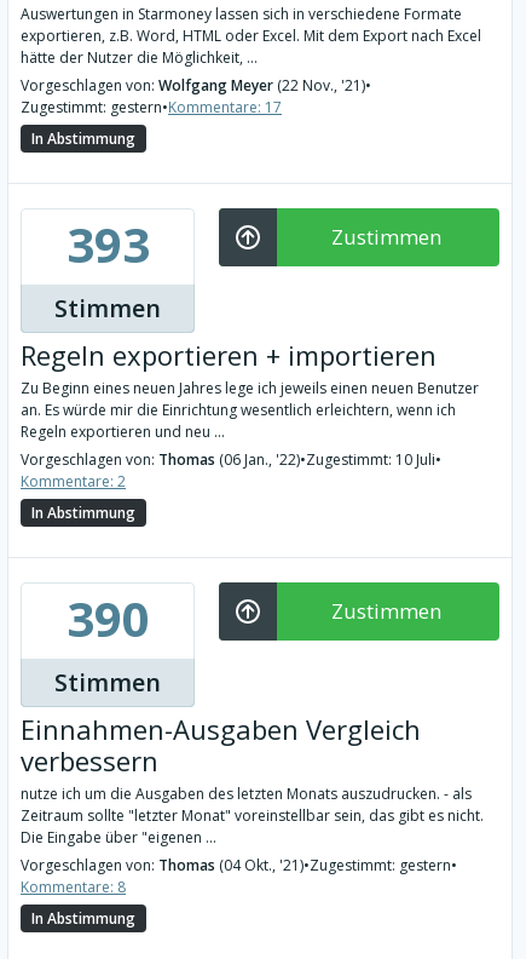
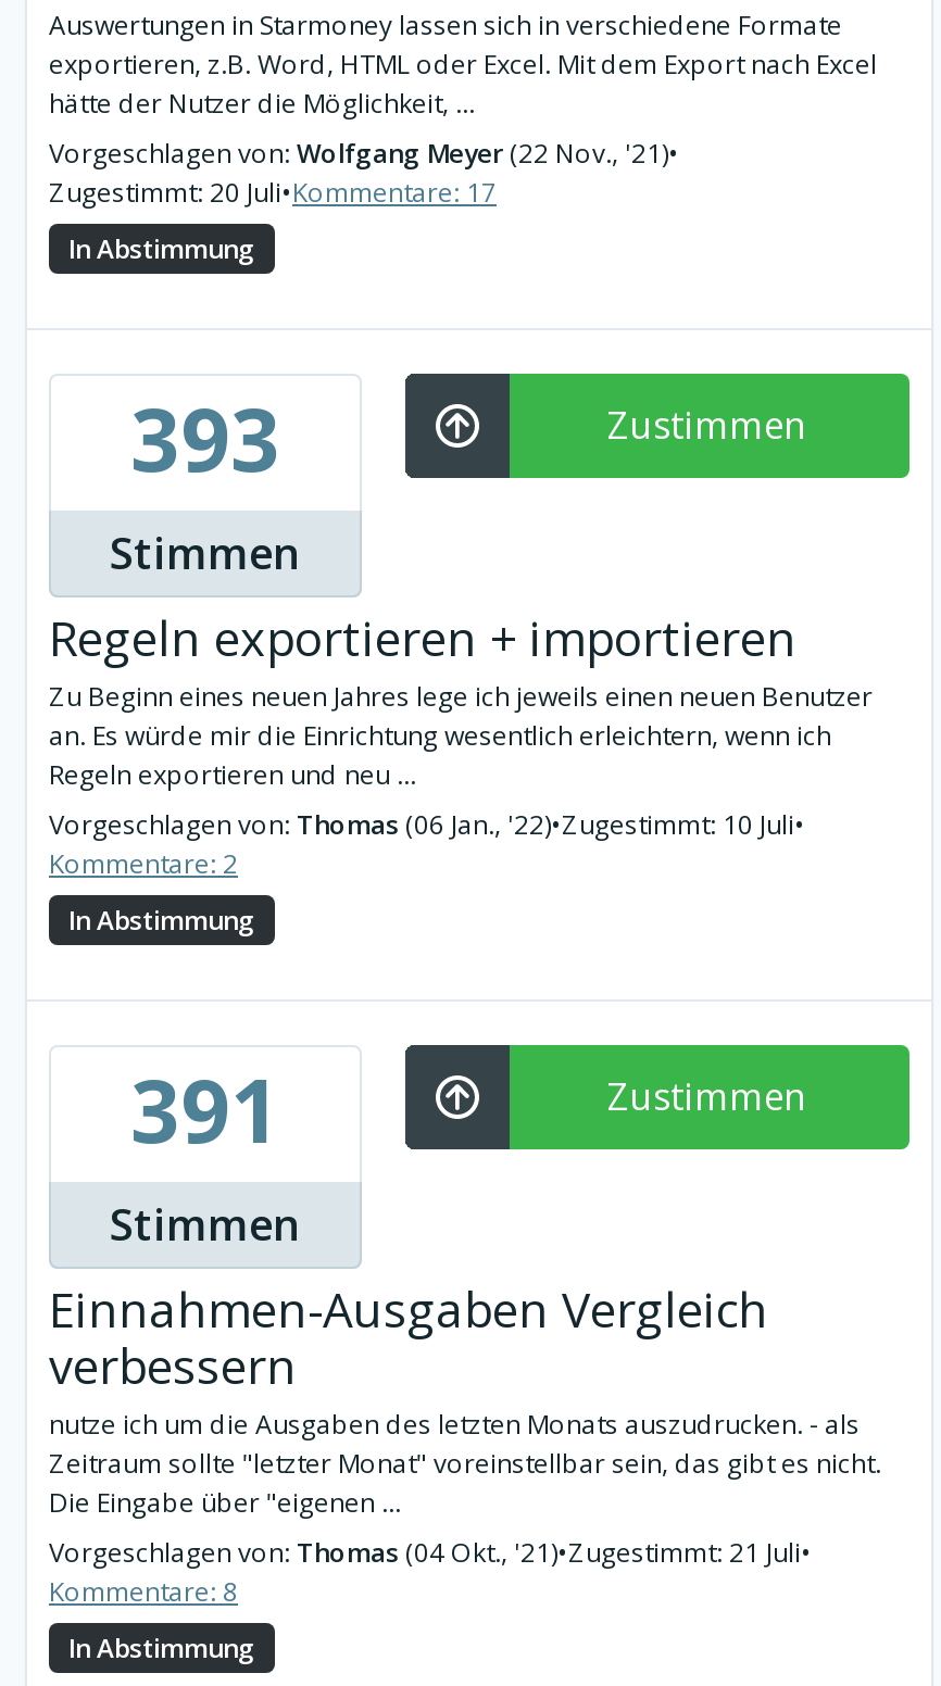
- Zugestimmt: gestern•Kommentare: 17
+ Zugestimmt: 20 Juli•Kommentare: 17

- 390
+ 391

- Vorgeschlagen von: Thomas (04 Okt., '21) •Zugestimmt: gestern•
+ Vorgeschlagen von: Thomas (04 Okt., '21) •Zugestimmt: 21 Juli•
